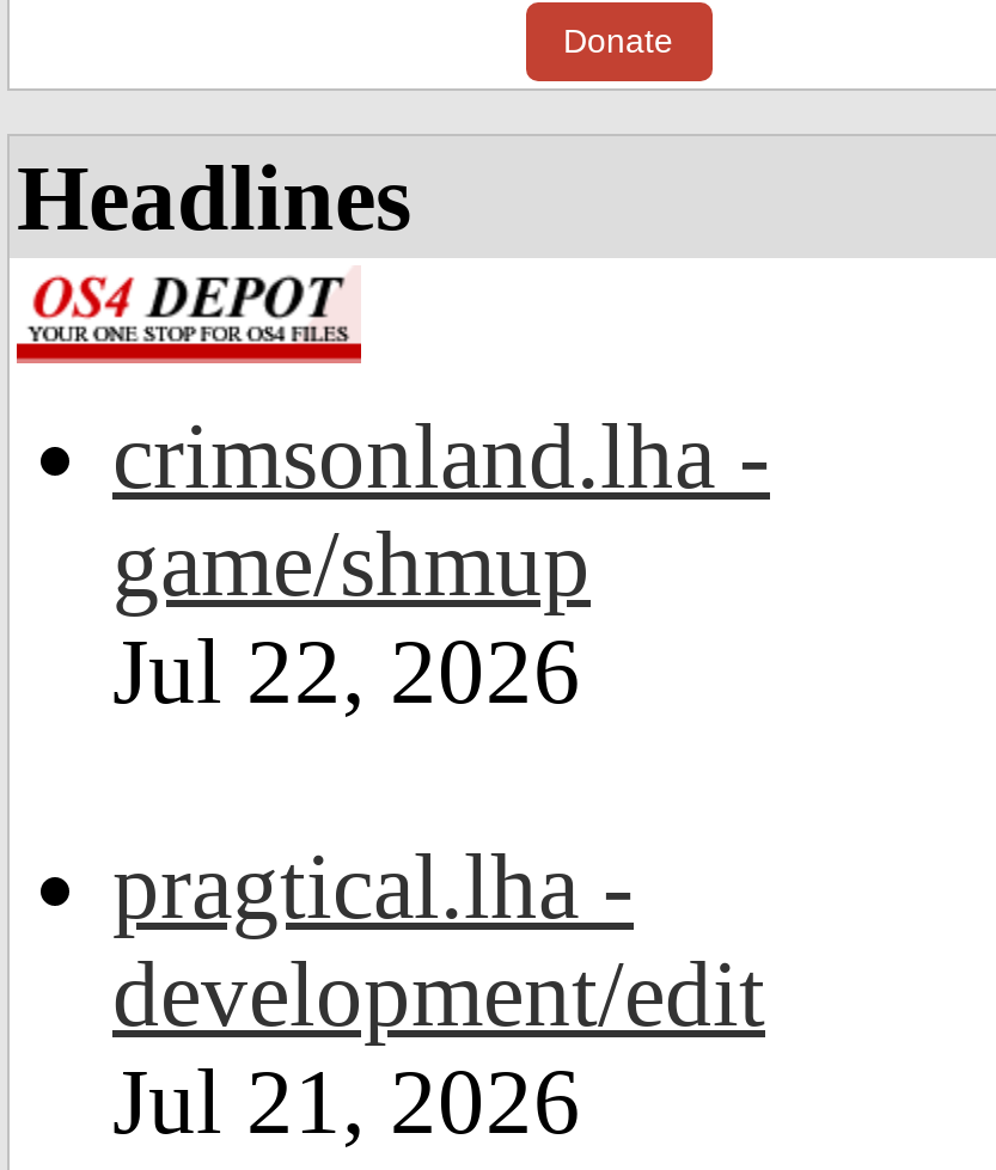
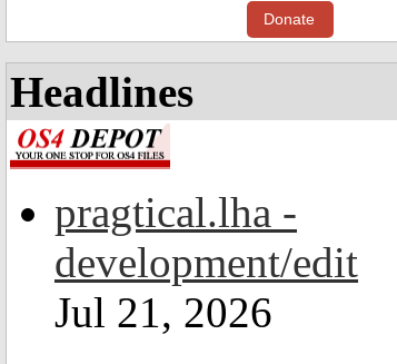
- crimsonland.lha -
- game/shmup
- Jul 22, 2026
